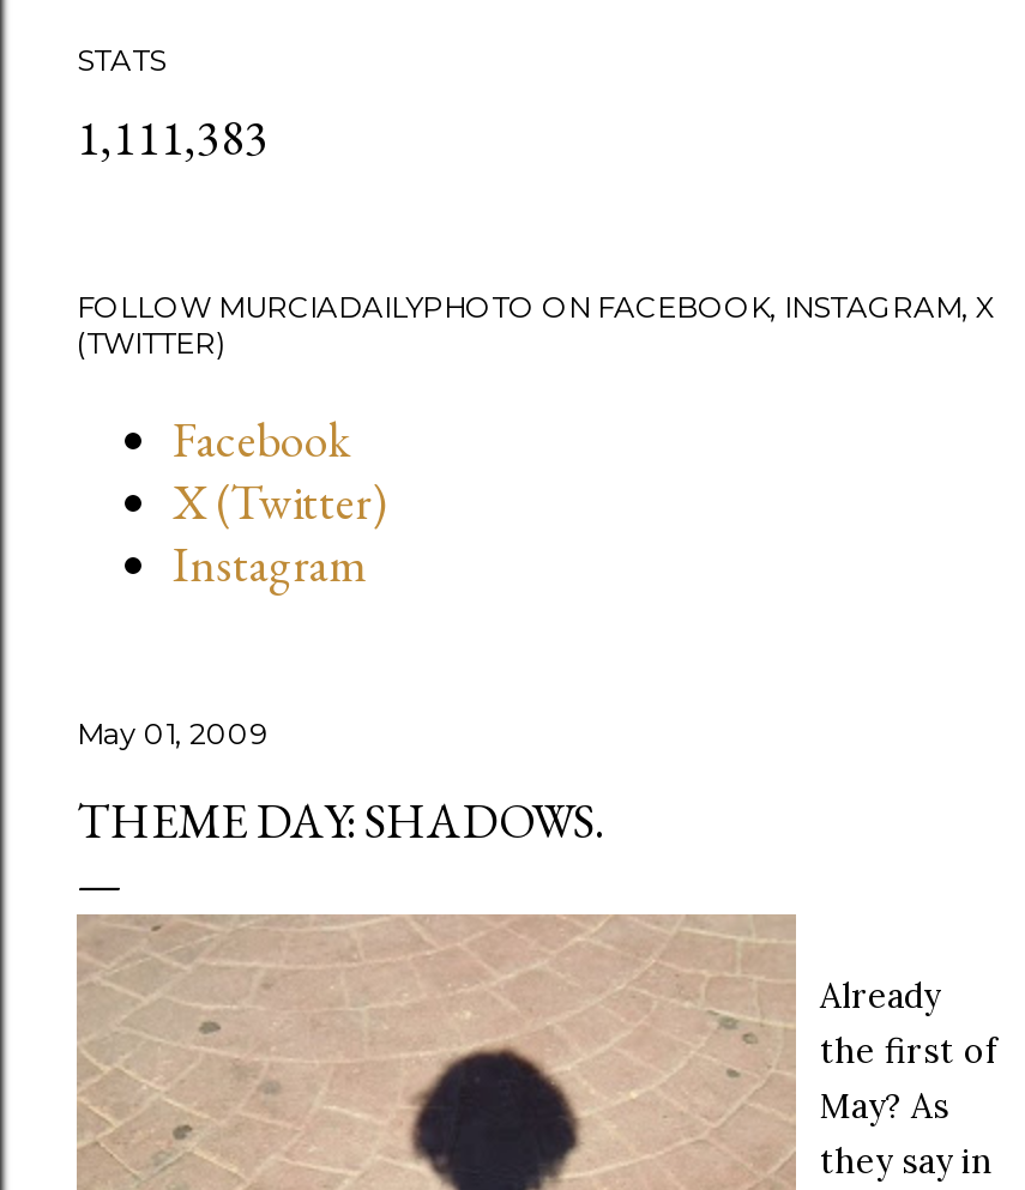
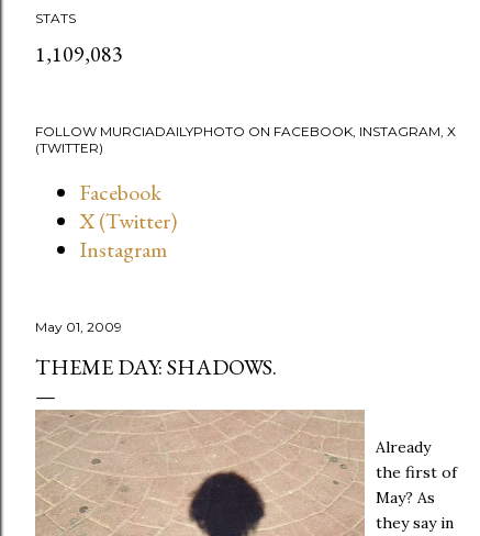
- 1,111,383
+ 1,109,083
